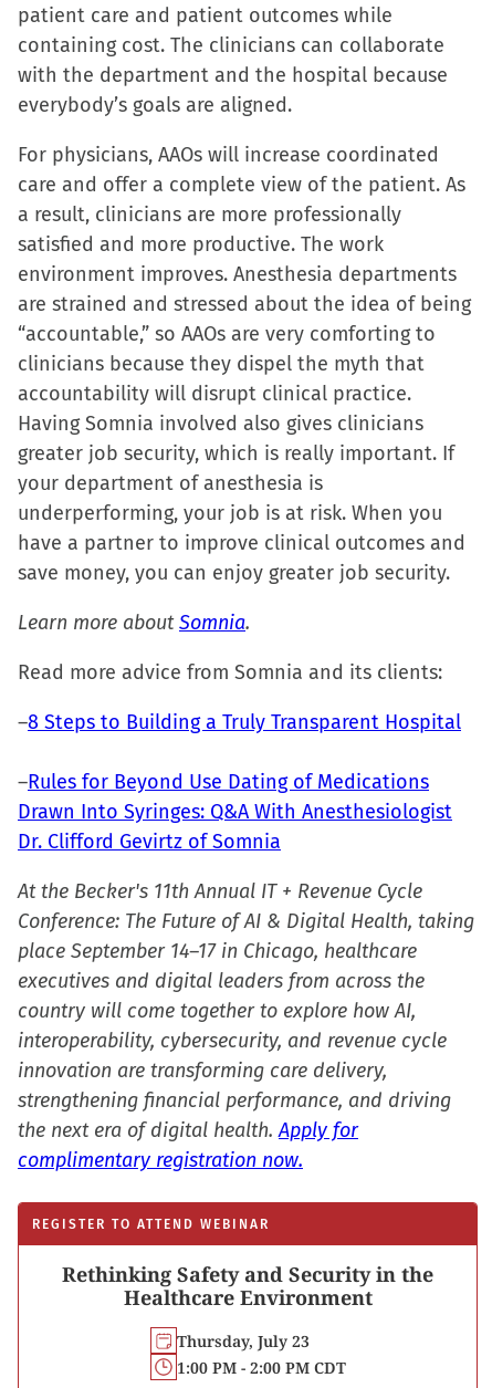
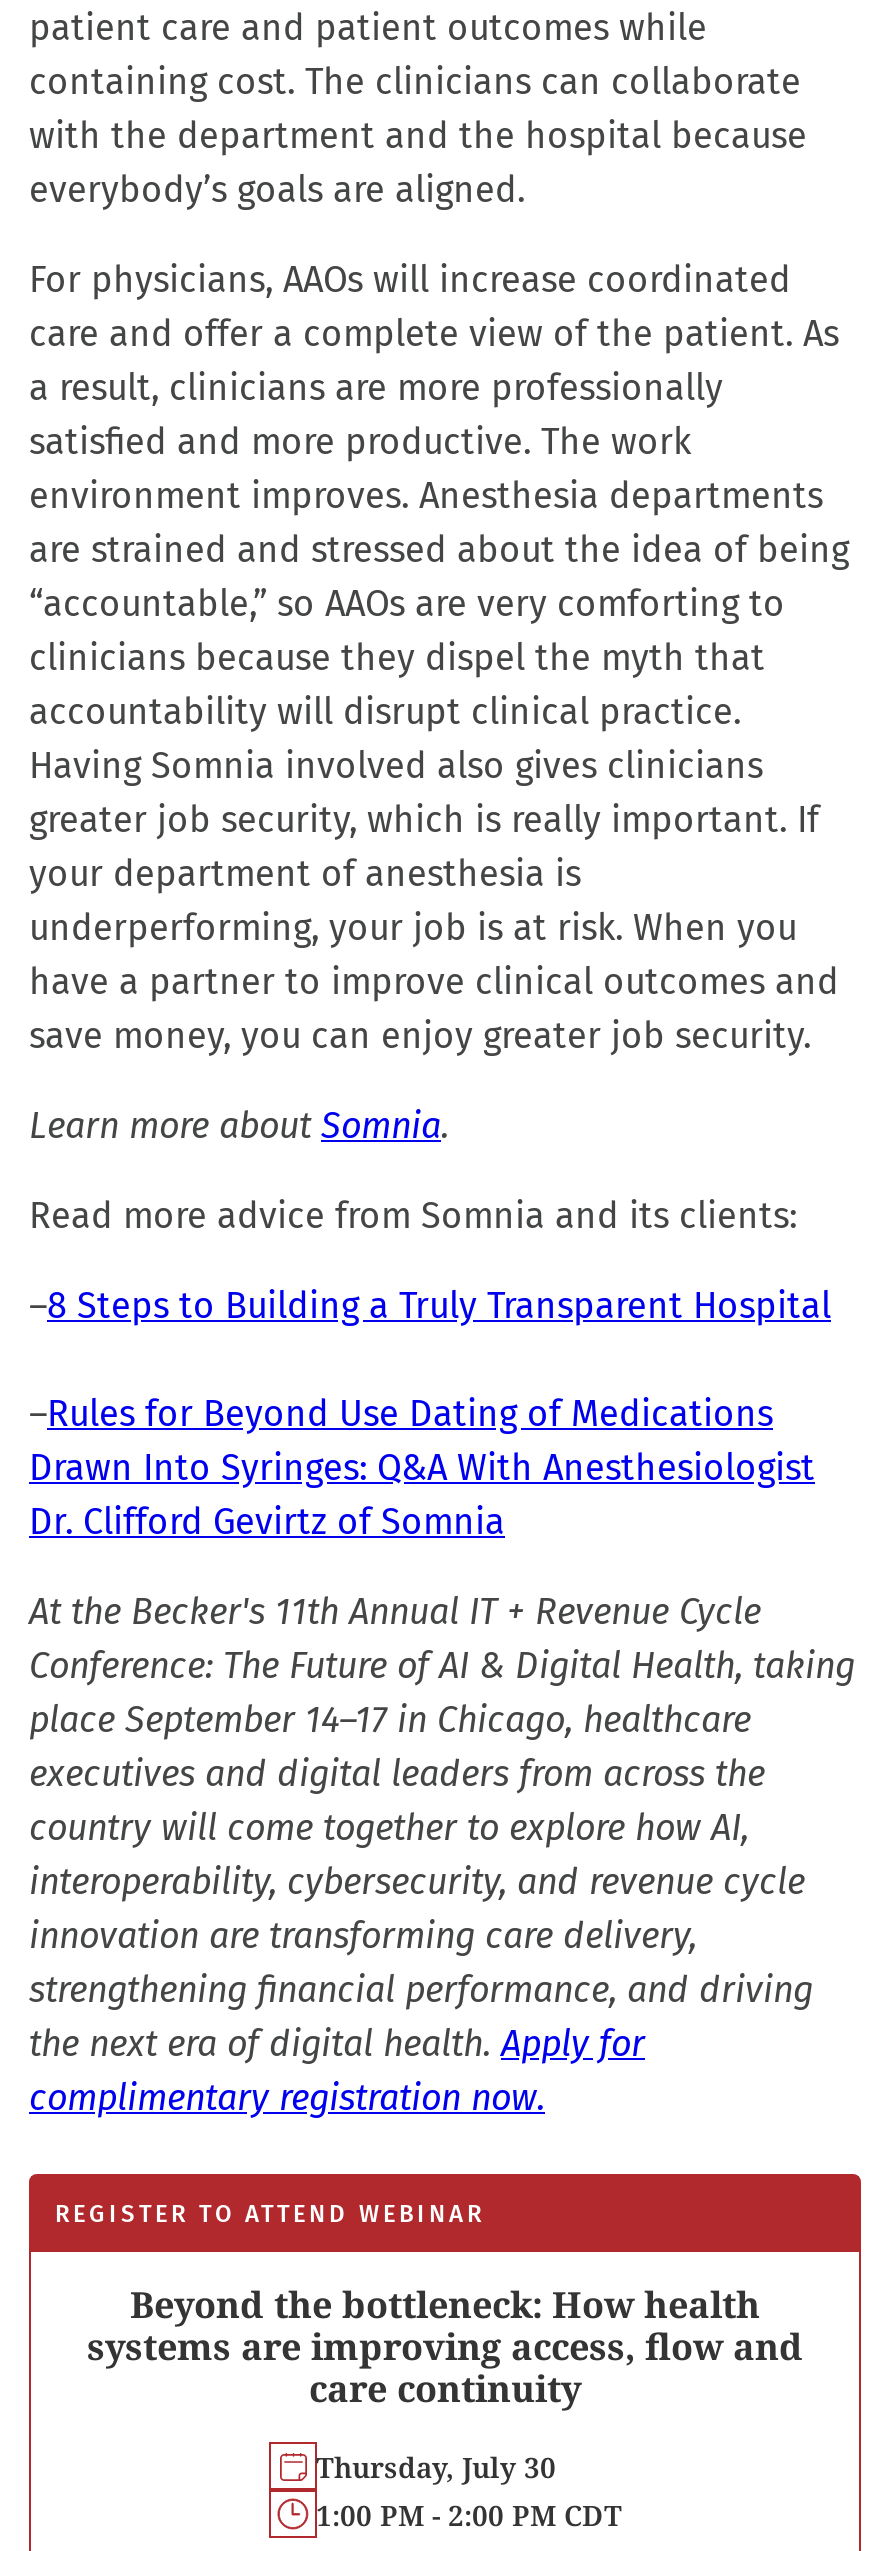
- Rethinking Safety and Security in the
- Healthcare Environment
+ Beyond the bottleneck: How health
+ systems are improving access, flow and
+ care continuity

- Thursday, July 23
+ Thursday, July 30
